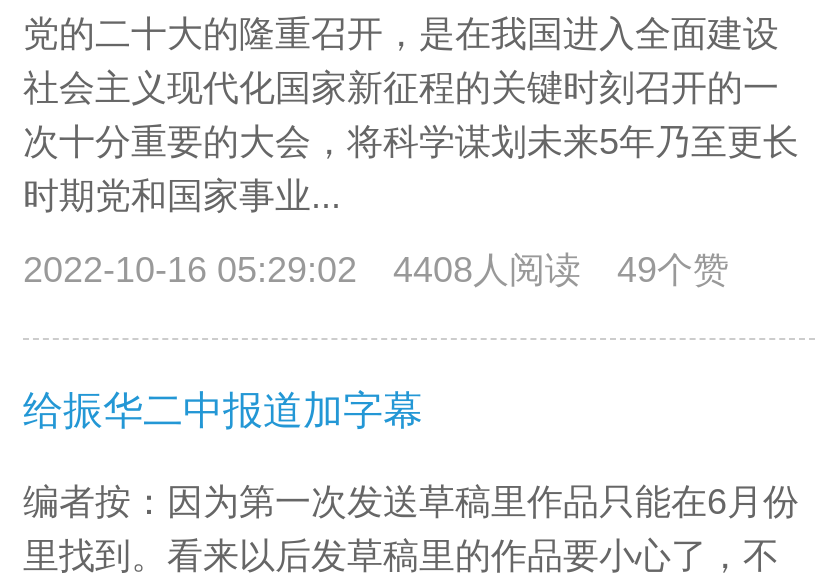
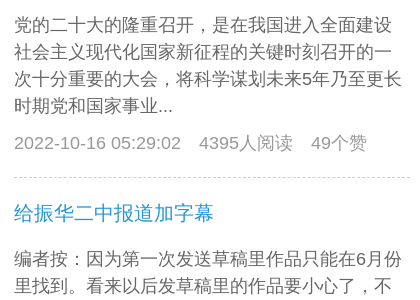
- 2022-10-16 05:29:02 4408人阅读 49个赞
+ 2022-10-16 05:29:02 4395人阅读 49个赞
